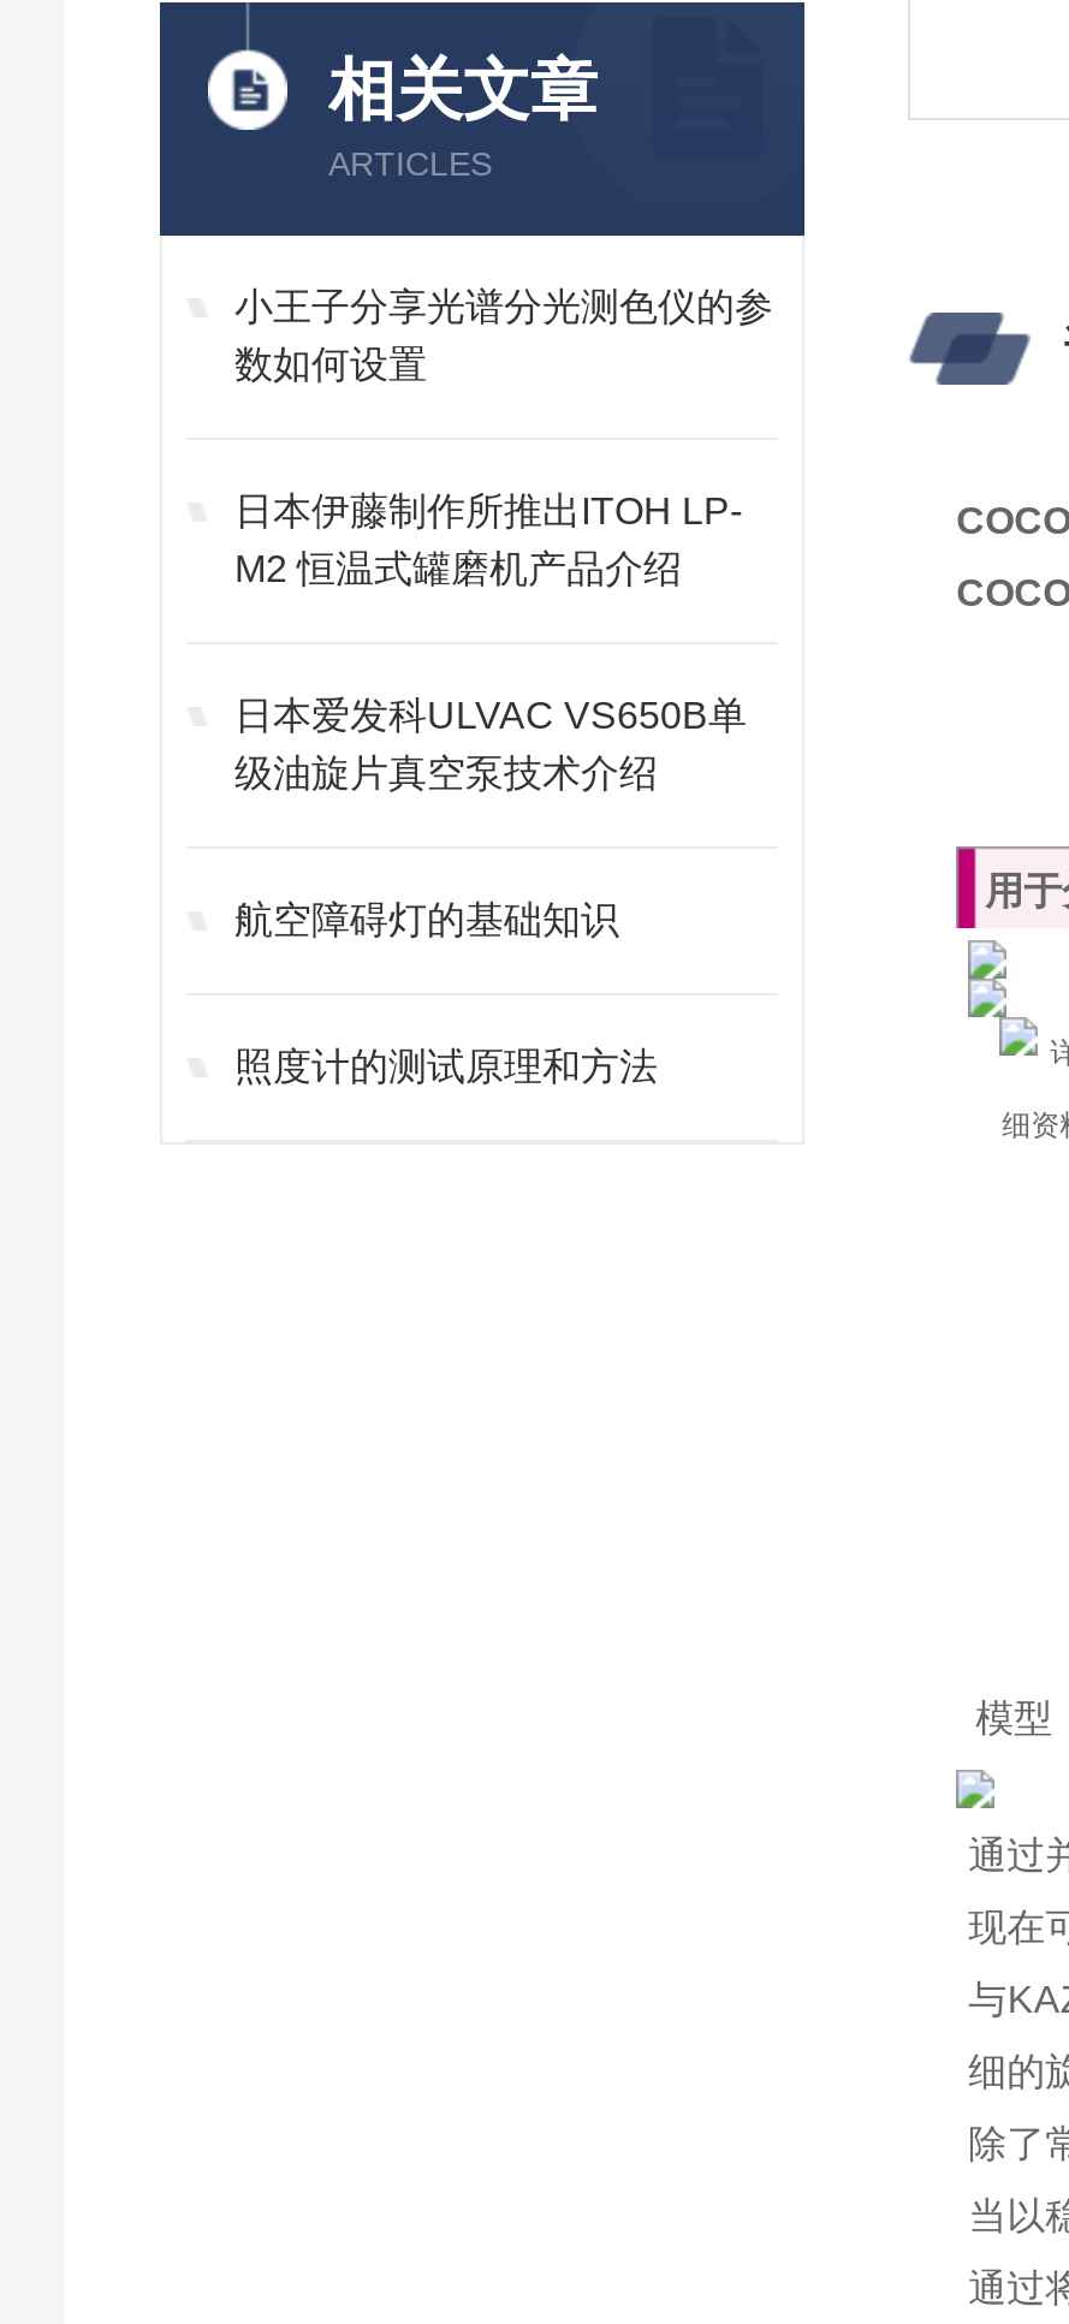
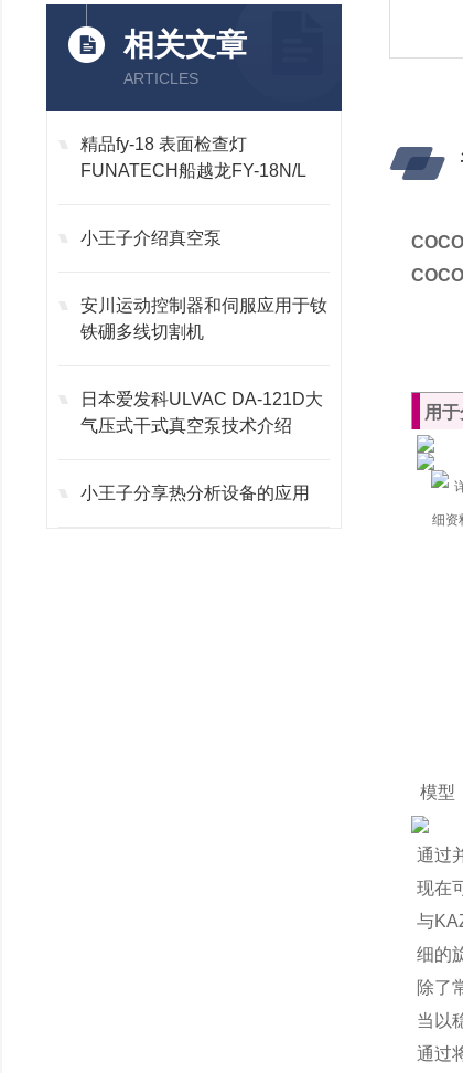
- 小王子分享光谱分光测色仪的参
- 数如何设置
+ 精品fy-18 表面检查灯
+ FUNATECH船越龙FY-18N/L

- 日本伊藤制作所推出ITOH LP-
- M2 恒温式罐磨机产品介绍
+ 小王子介绍真空泵

- 日本爱发科ULVAC VS650B单
- 级油旋片真空泵技术介绍
+ 安川运动控制器和伺服应用于钕
+ 铁硼多线切割机

- 航空障碍灯的基础知识
+ 日本爱发科ULVAC DA-121D大
+ 气压式干式真空泵技术介绍

- 照度计的测试原理和方法
+ 小王子分享热分析设备的应用
